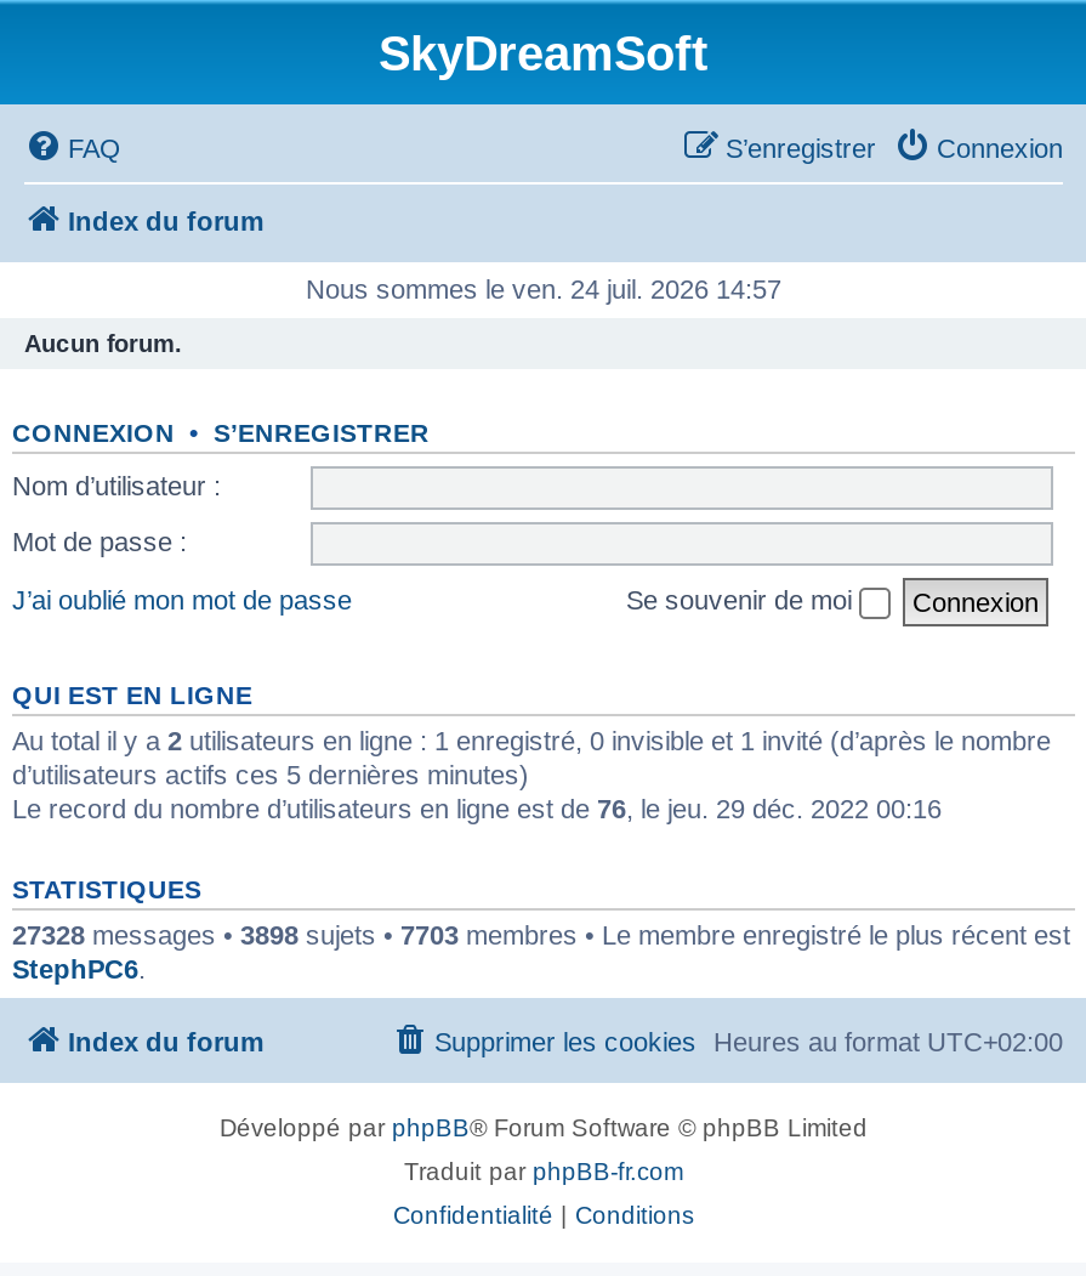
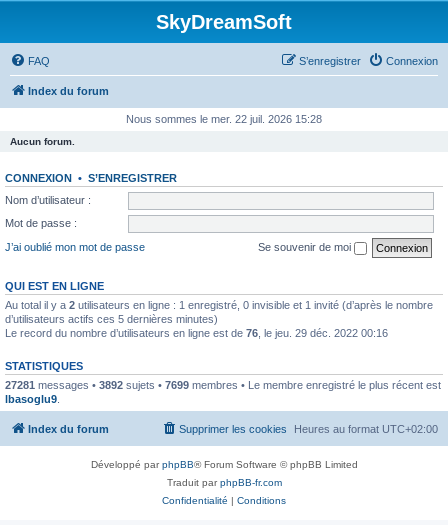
- Nous sommes le ven. 24 juil. 2026 14:57
+ Nous sommes le mer. 22 juil. 2026 15:28

- 27328 messages • 3898 sujets • 7703 membres • Le membre enregistré le plus récent est
- StephPC6.
+ 27281 messages • 3892 sujets • 7699 membres • Le membre enregistré le plus récent est
+ lbasoglu9.
